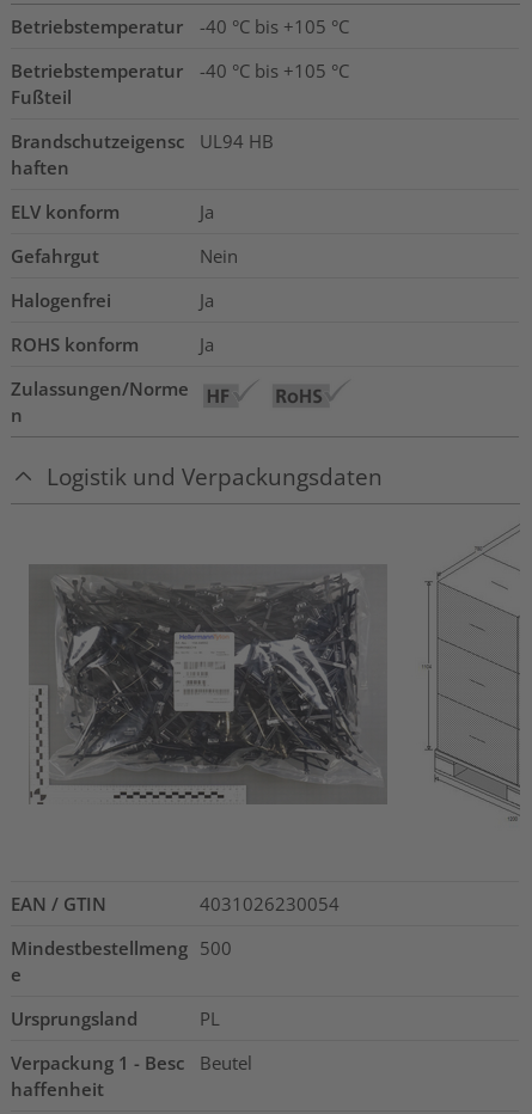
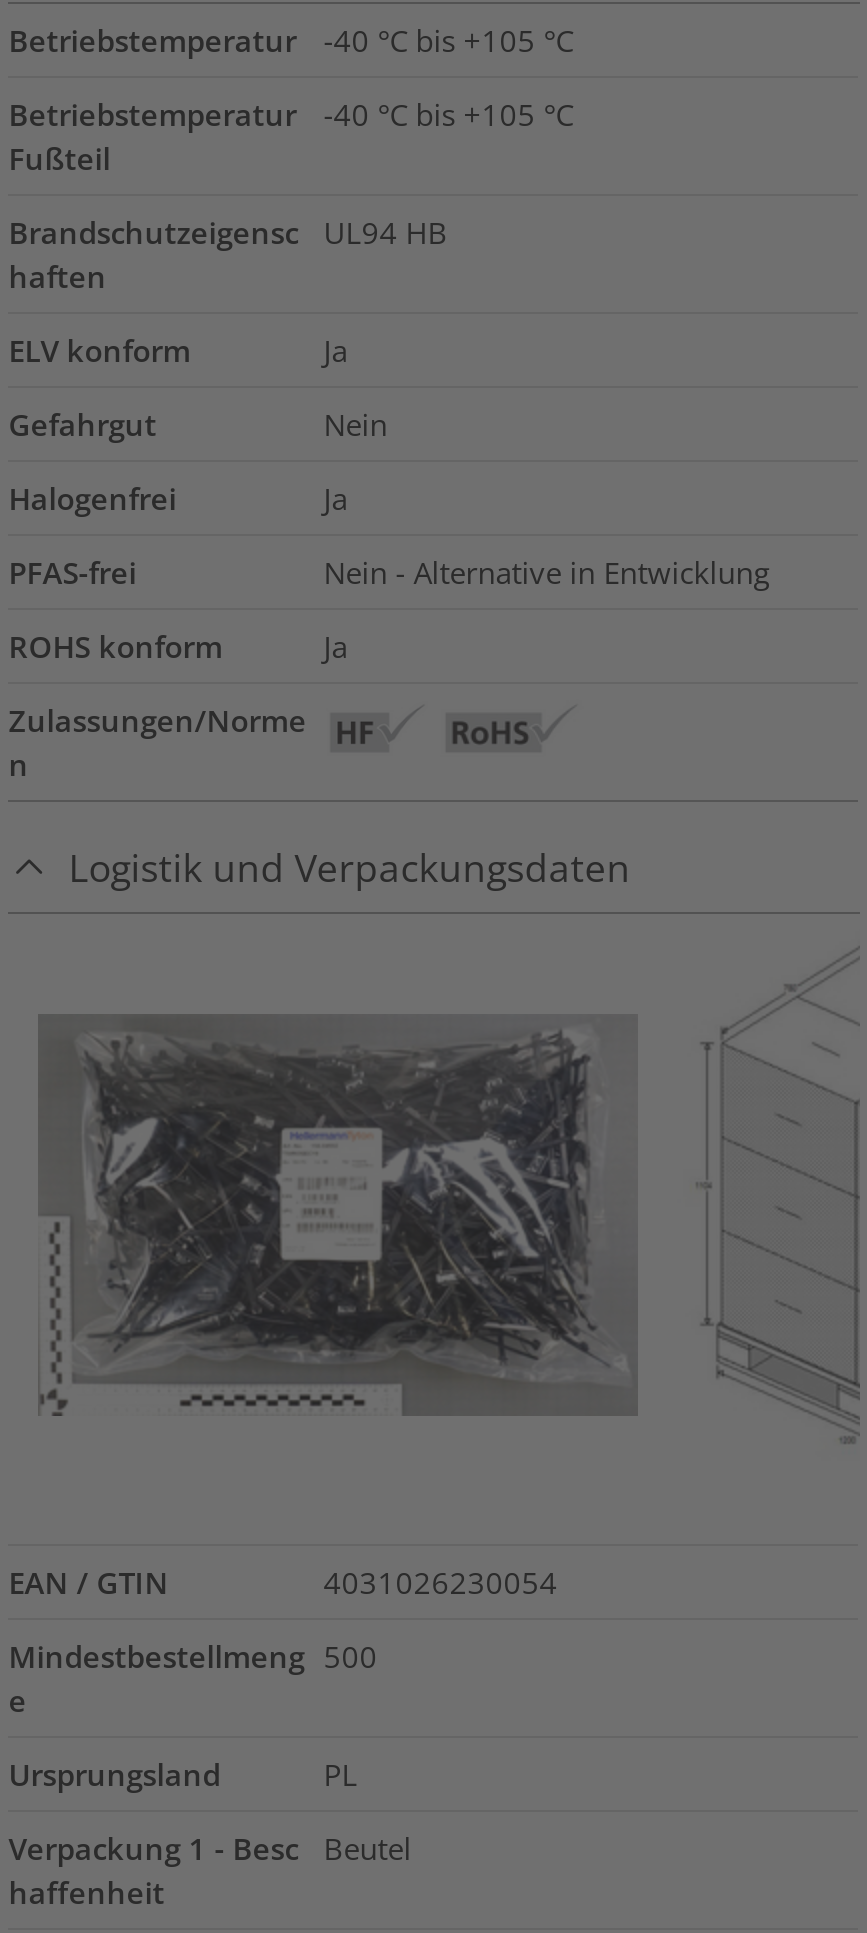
+ PFAS-frei
+ Nein - Alternative in Entwicklung
